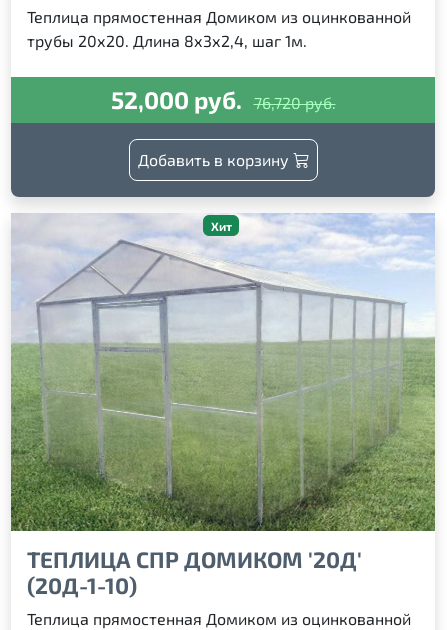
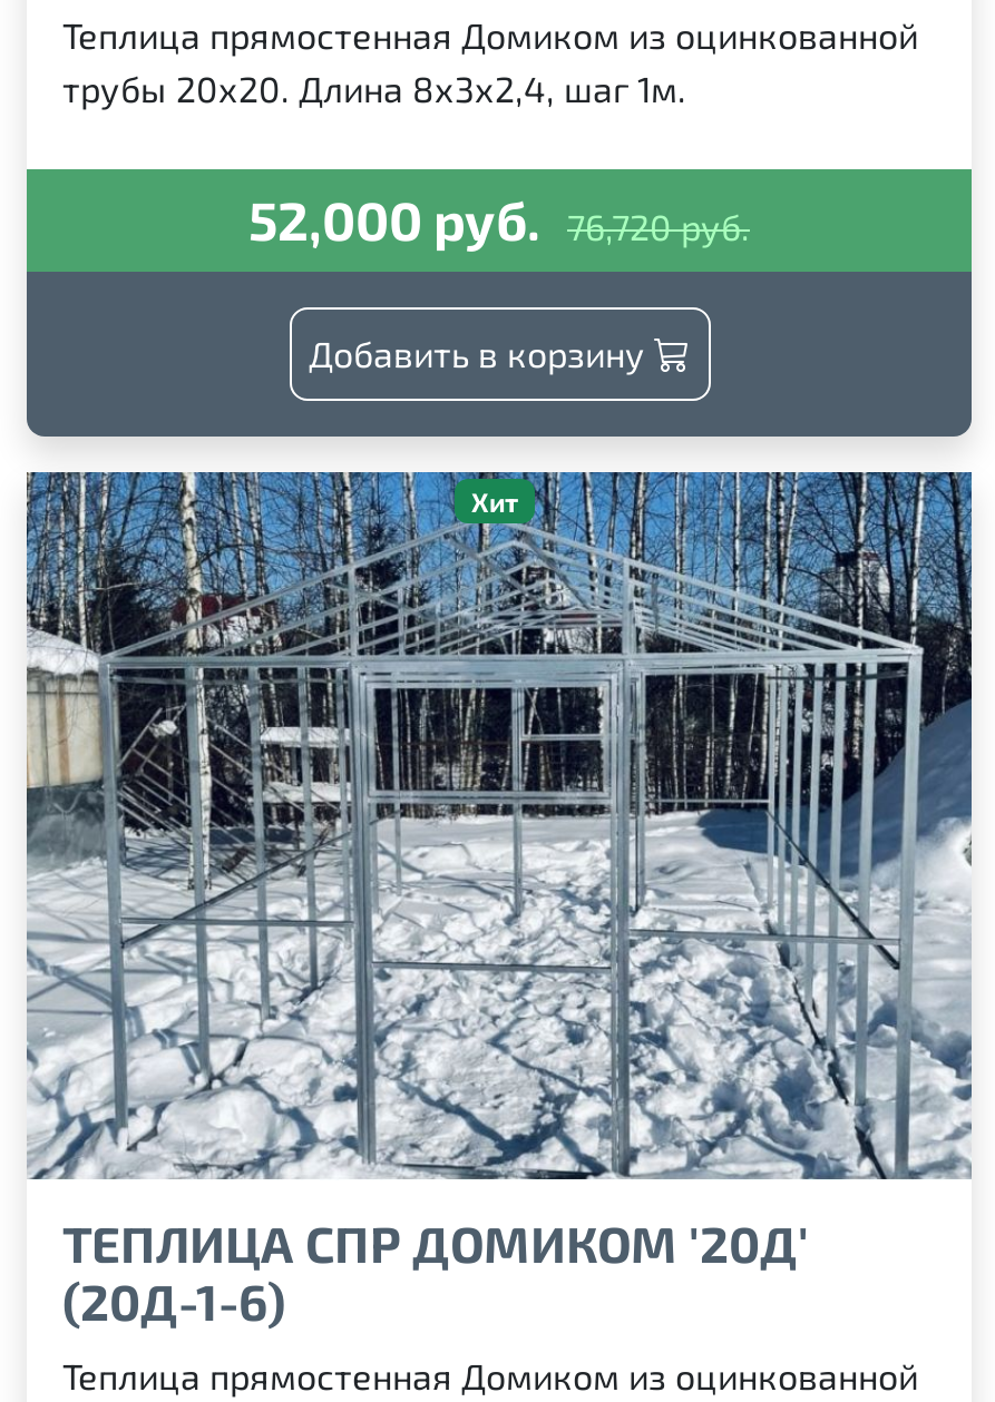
- [image]
+ [image]

- (20Д-1-10)
+ (20Д-1-6)
